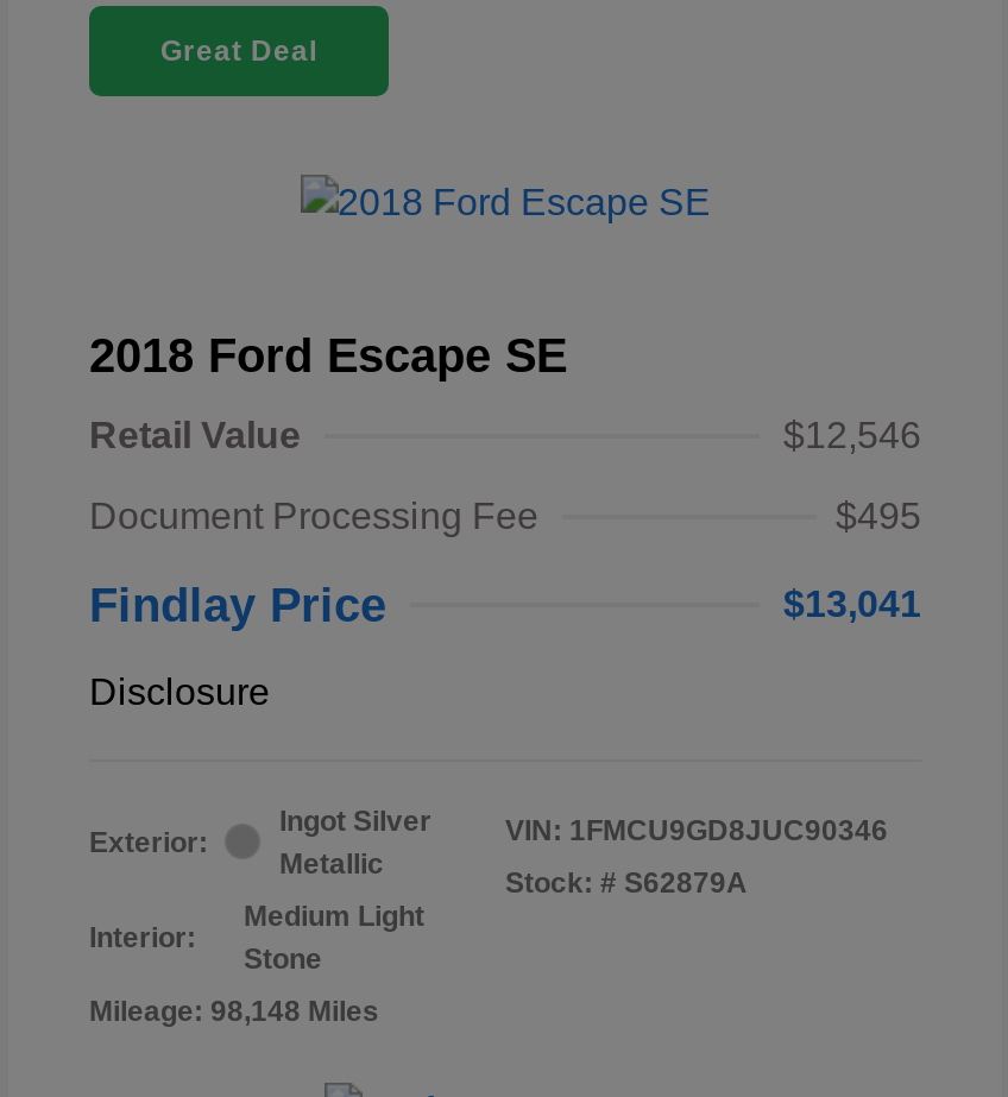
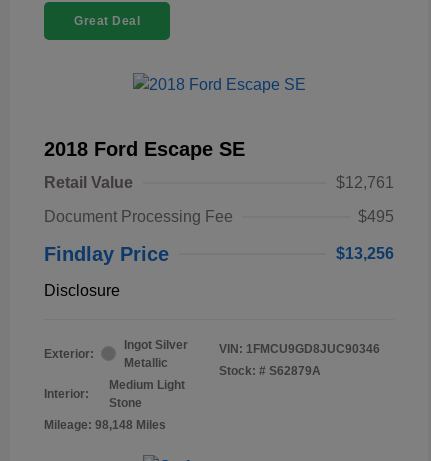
- $12,546
+ $12,761

- $13,041
+ $13,256
